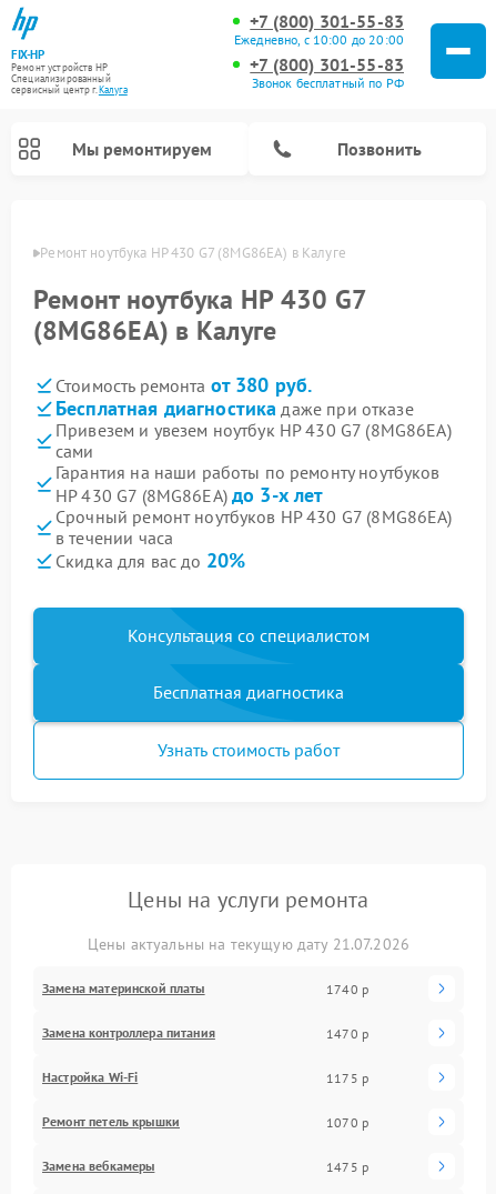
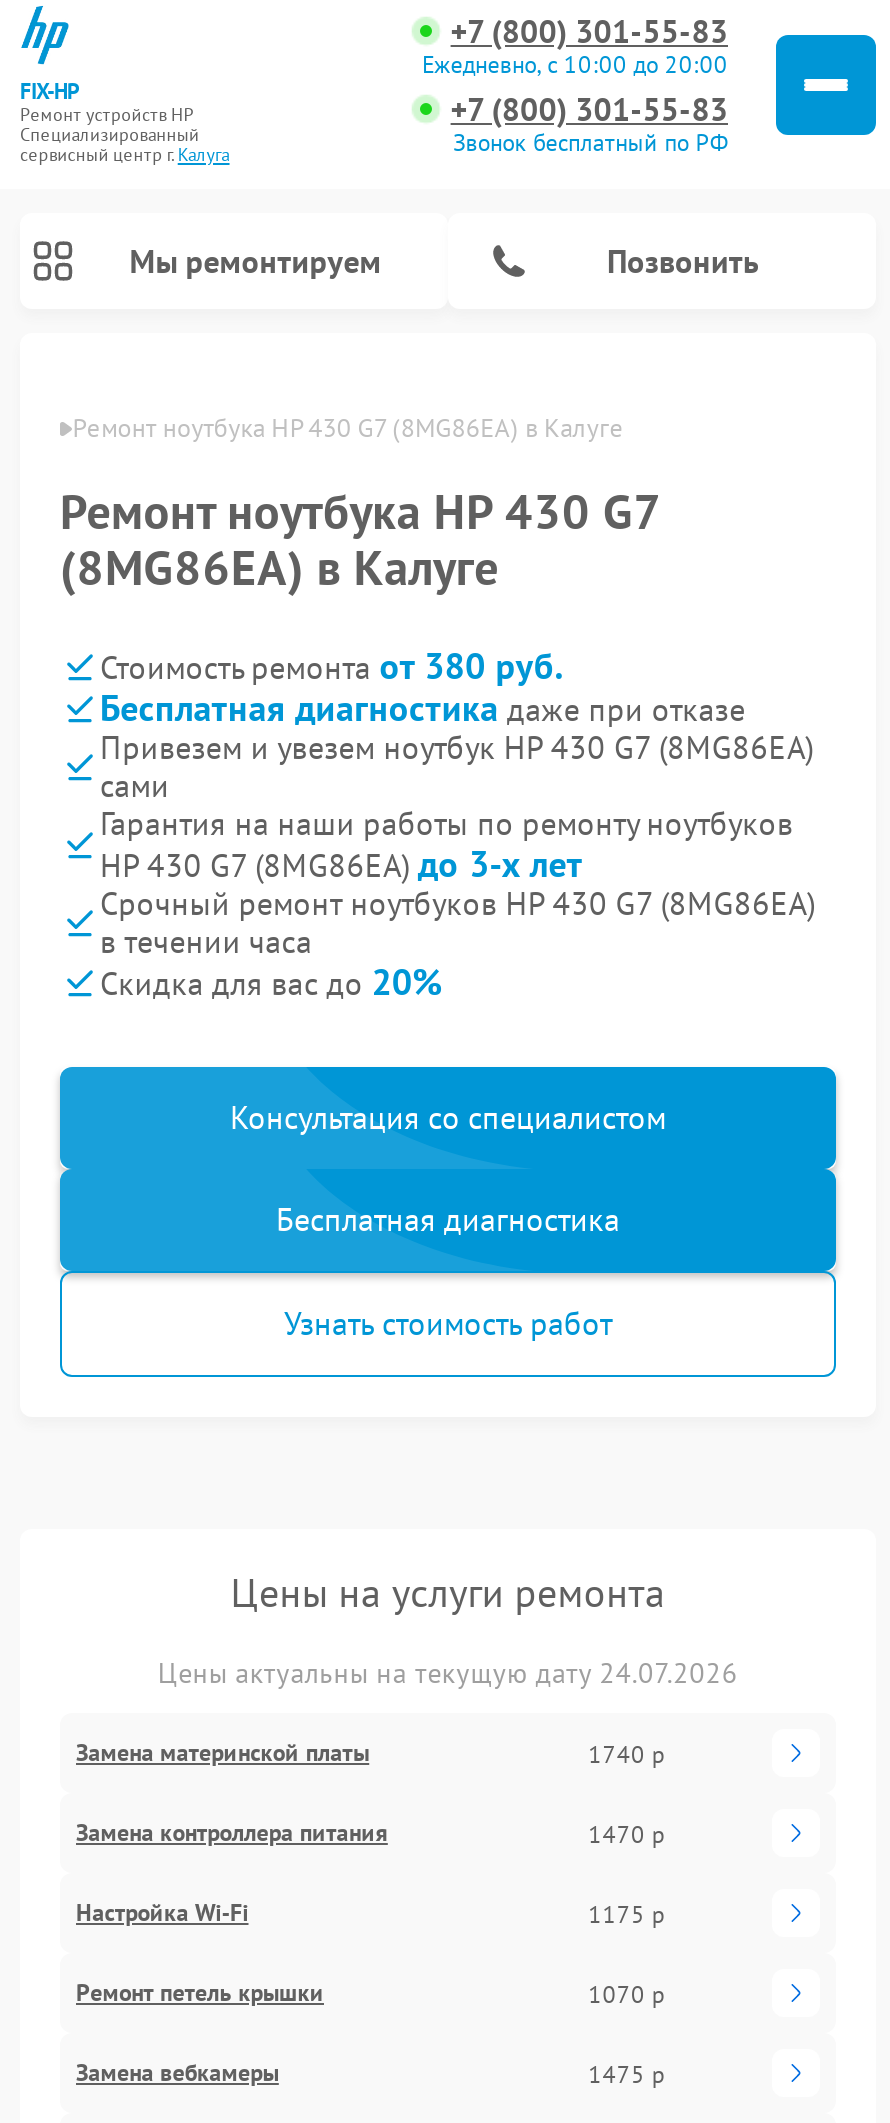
- Цены актуальны на текущую дату 21.07.2026
+ Цены актуальны на текущую дату 24.07.2026
